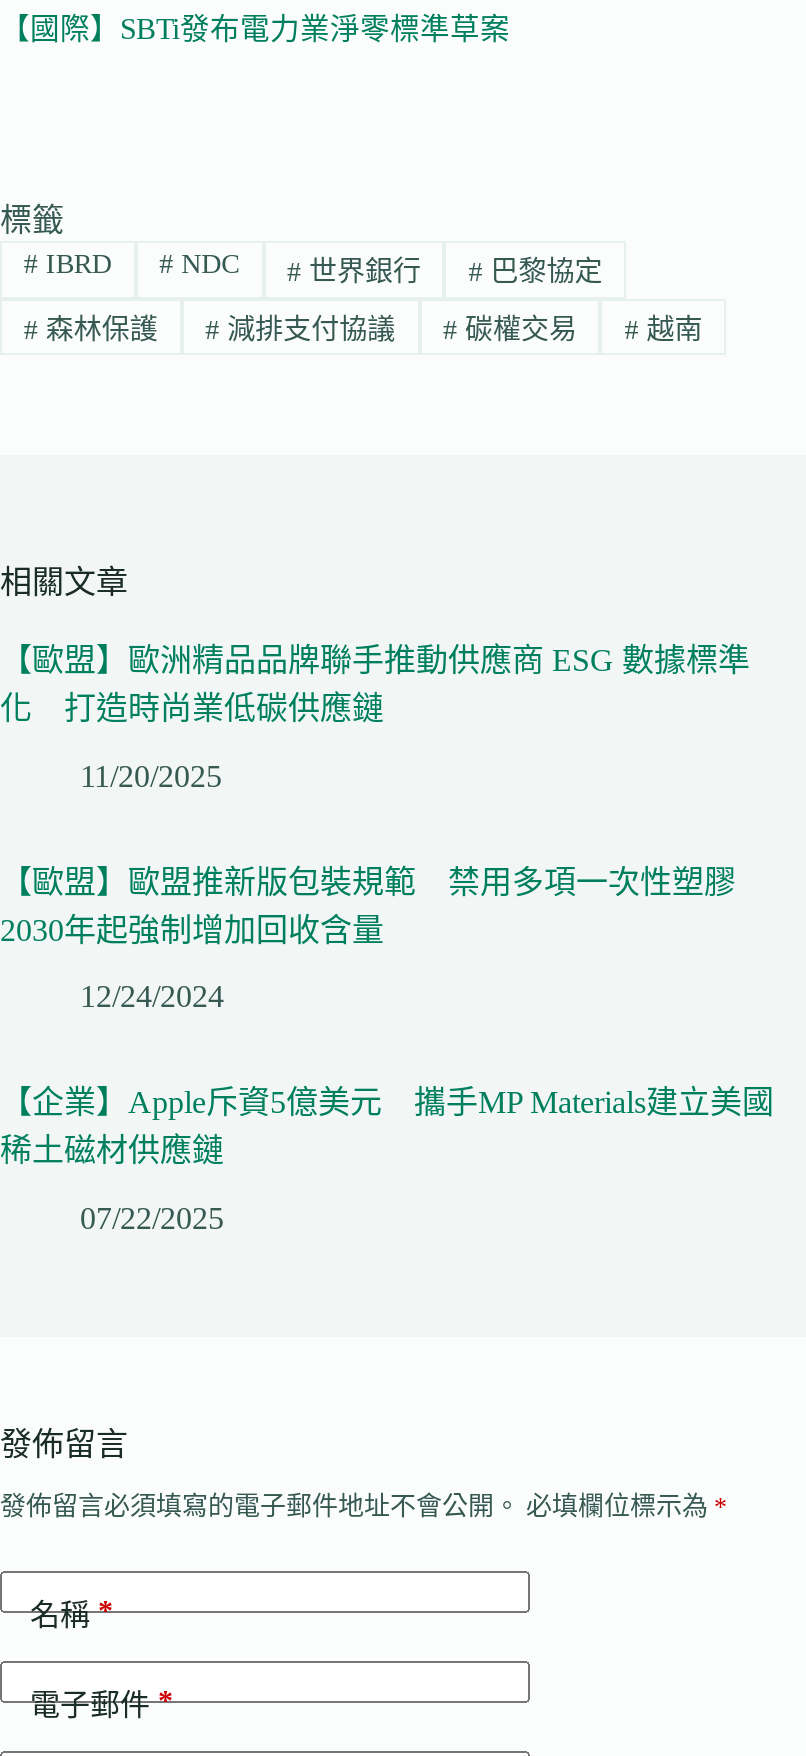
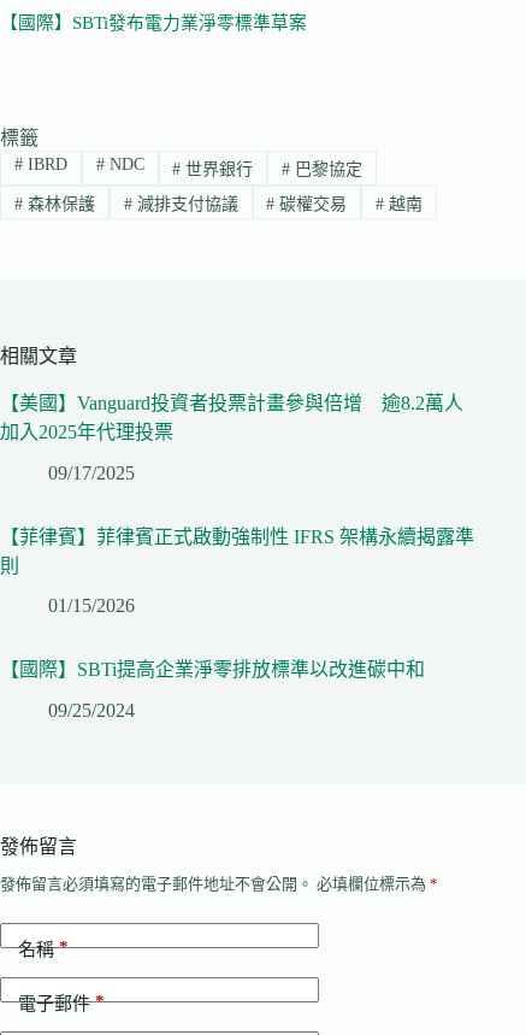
- 【歐盟】歐洲精品品牌聯手推動供應商 ESG 數據標準
- 化 打造時尚業低碳供應鏈
+ 【美國】Vanguard投資者投票計畫參與倍增 逾8.2萬人
+ 加入2025年代理投票

- 11/20/2025
+ 09/17/2025

- 【歐盟】歐盟推新版包裝規範 禁用多項一次性塑膠
- 2030年起強制增加回收含量
+ 【菲律賓】菲律賓正式啟動強制性 IFRS 架構永續揭露準
+ 則

- 12/24/2024
+ 01/15/2026

- 【企業】Apple斥資5億美元 攜手MP Materials建立美國
- 稀土磁材供應鏈
+ 【國際】SBTi提高企業淨零排放標準以改進碳中和

- 07/22/2025
+ 09/25/2024
